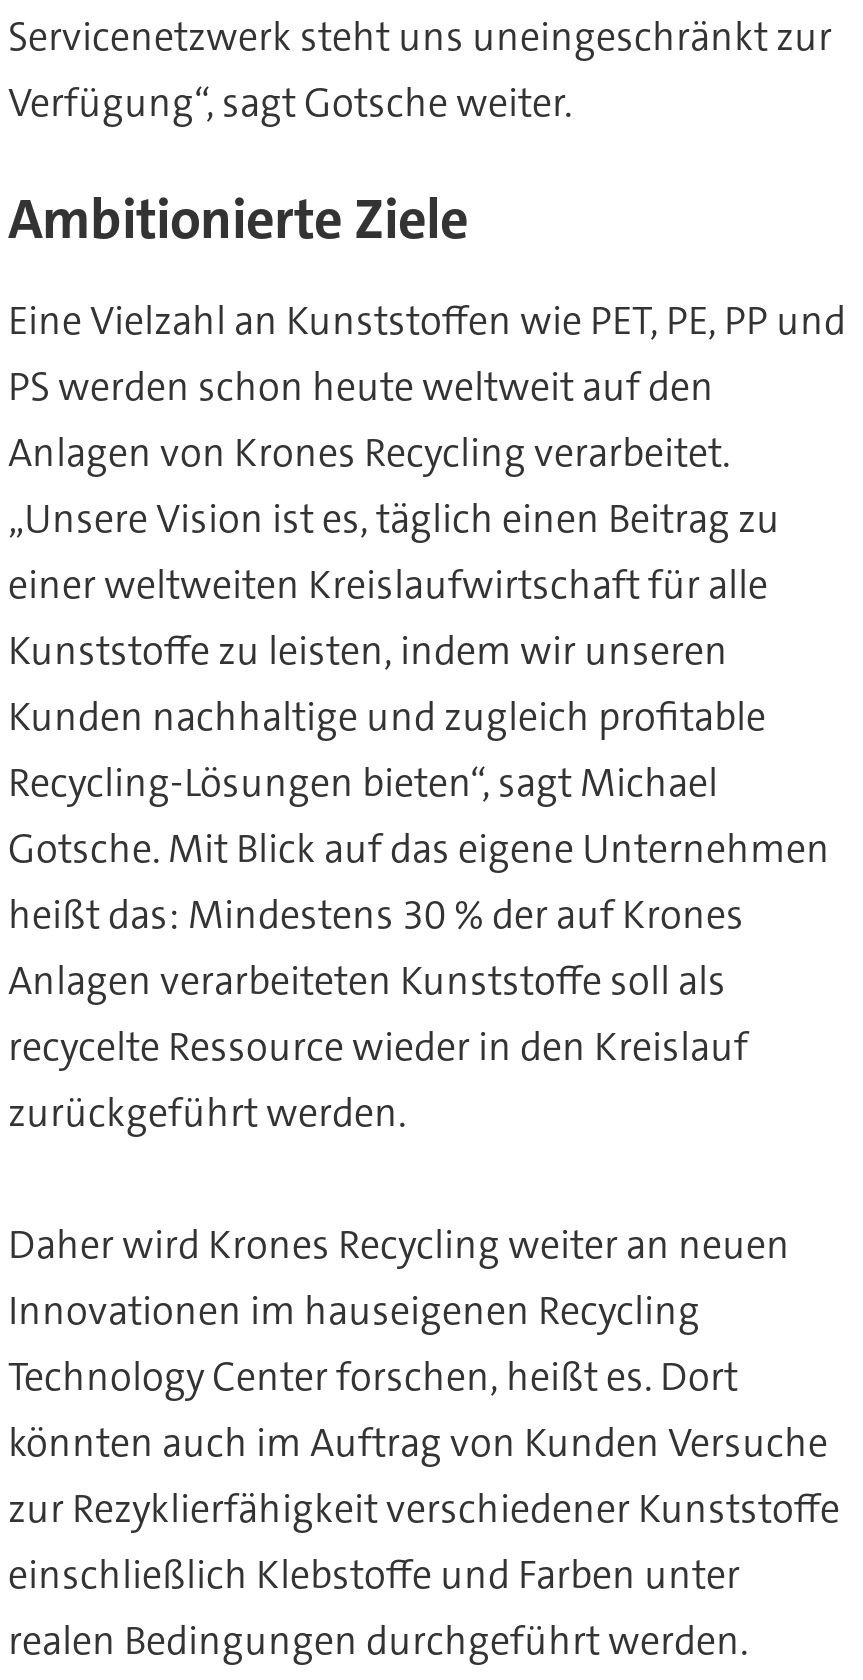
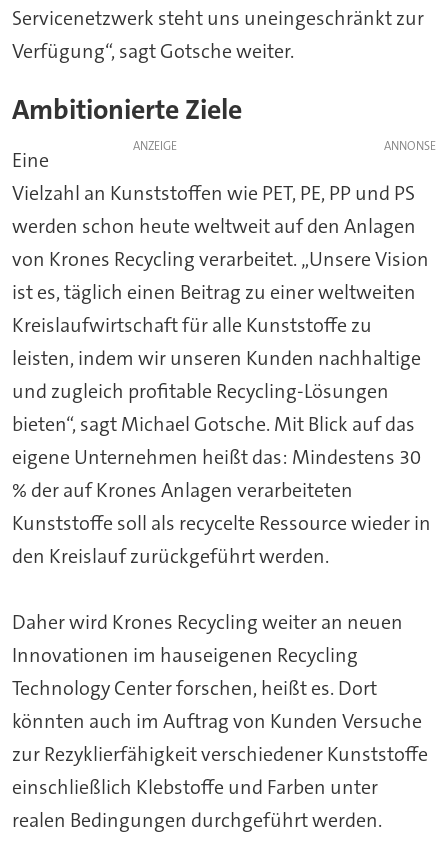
- Eine Vielzahl an Kunststoffen wie PET, PE, PP und
- PS werden schon heute weltweit auf den
- Anlagen von Krones Recycling verarbeitet.
- „Unsere Vision ist es, täglich einen Beitrag zu
- einer weltweiten Kreislaufwirtschaft für alle
- Kunststoffe zu leisten, indem wir unseren
- Kunden nachhaltige und zugleich profitable
- Recycling-Lösungen bieten“, sagt Michael
- Gotsche. Mit Blick auf das eigene Unternehmen
- heißt das: Mindestens 30 % der auf Krones
- Anlagen verarbeiteten Kunststoffe soll als
- recycelte Ressource wieder in den Kreislauf
- zurückgeführt werden.
+ ANZEIGE
+ Eine
+ Vielzahl an Kunststoffen wie PET, PE, PP und PS
+ werden schon heute weltweit auf den Anlagen
+ von Krones Recycling verarbeitet. „Unsere Vision
+ ist es, täglich einen Beitrag zu einer weltweiten
+ Kreislaufwirtschaft für alle Kunststoffe zu
+ leisten, indem wir unseren Kunden nachhaltige
+ und zugleich profitable Recycling-Lösungen
+ bieten“, sagt Michael Gotsche. Mit Blick auf das
+ eigene Unternehmen heißt das: Mindestens 30
+ % der auf Krones Anlagen verarbeiteten
+ Kunststoffe soll als recycelte Ressource wieder in
+ den Kreislauf zurückgeführt werden.
